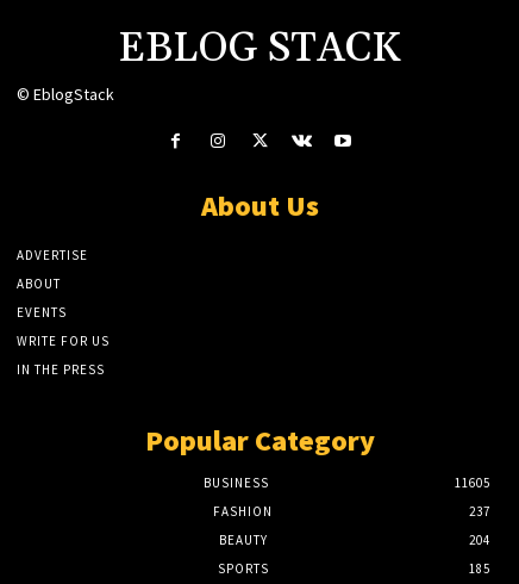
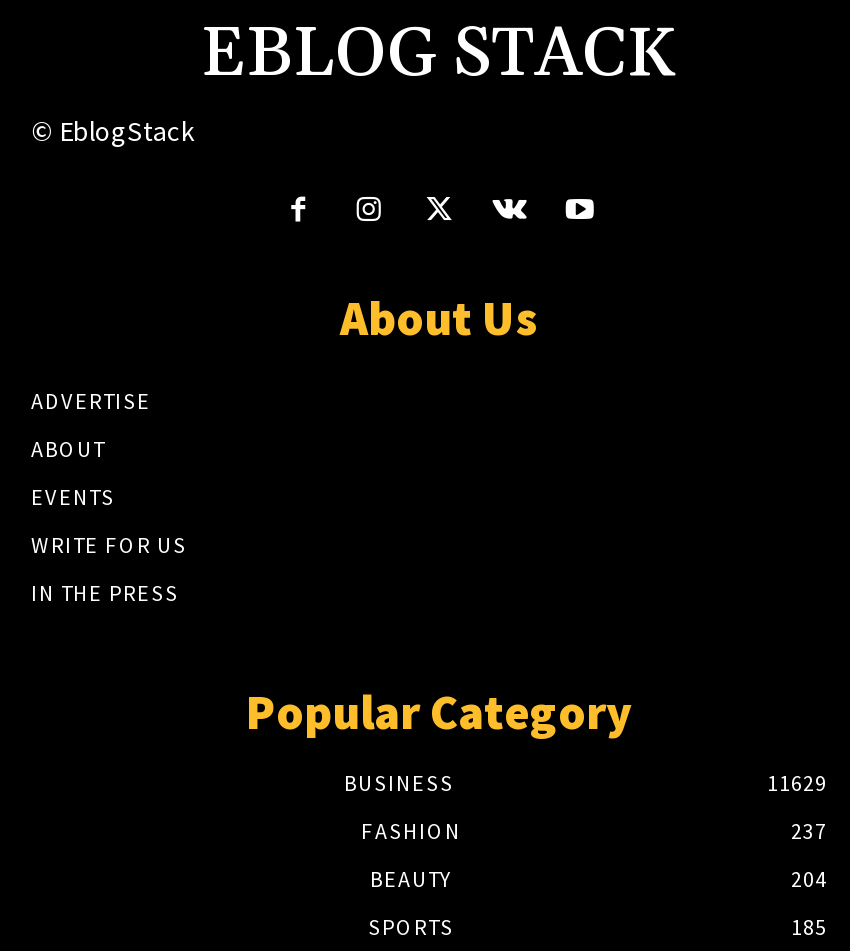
- 11605
+ 11629
